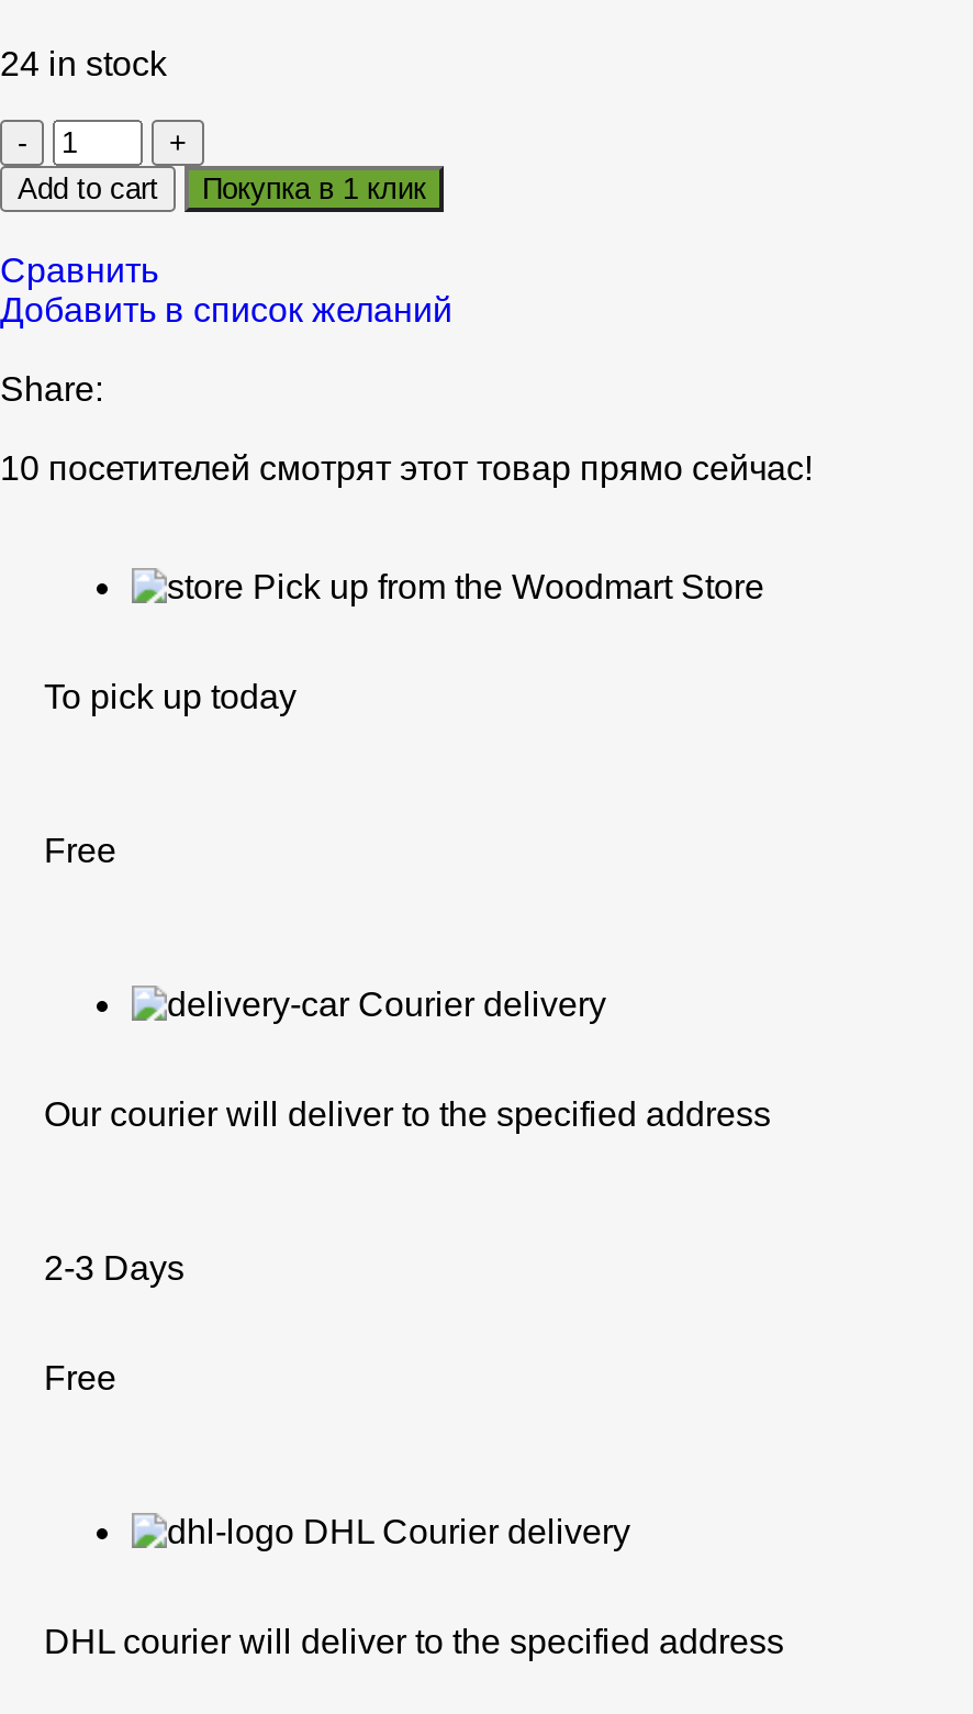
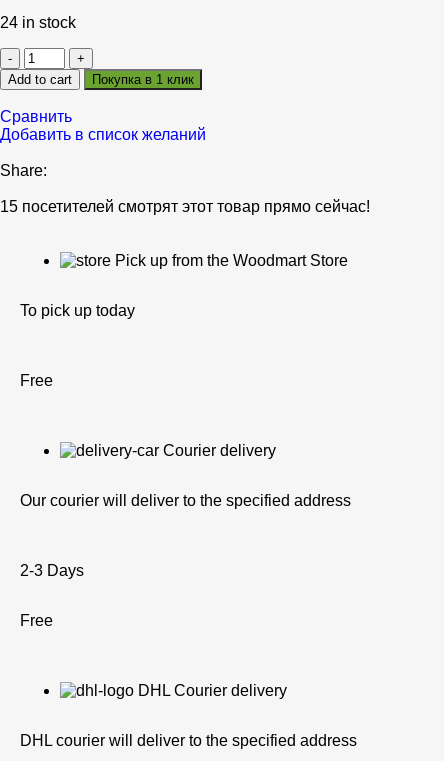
- 10 посетителей смотрят этот товар прямо сейчас!
+ 15 посетителей смотрят этот товар прямо сейчас!
